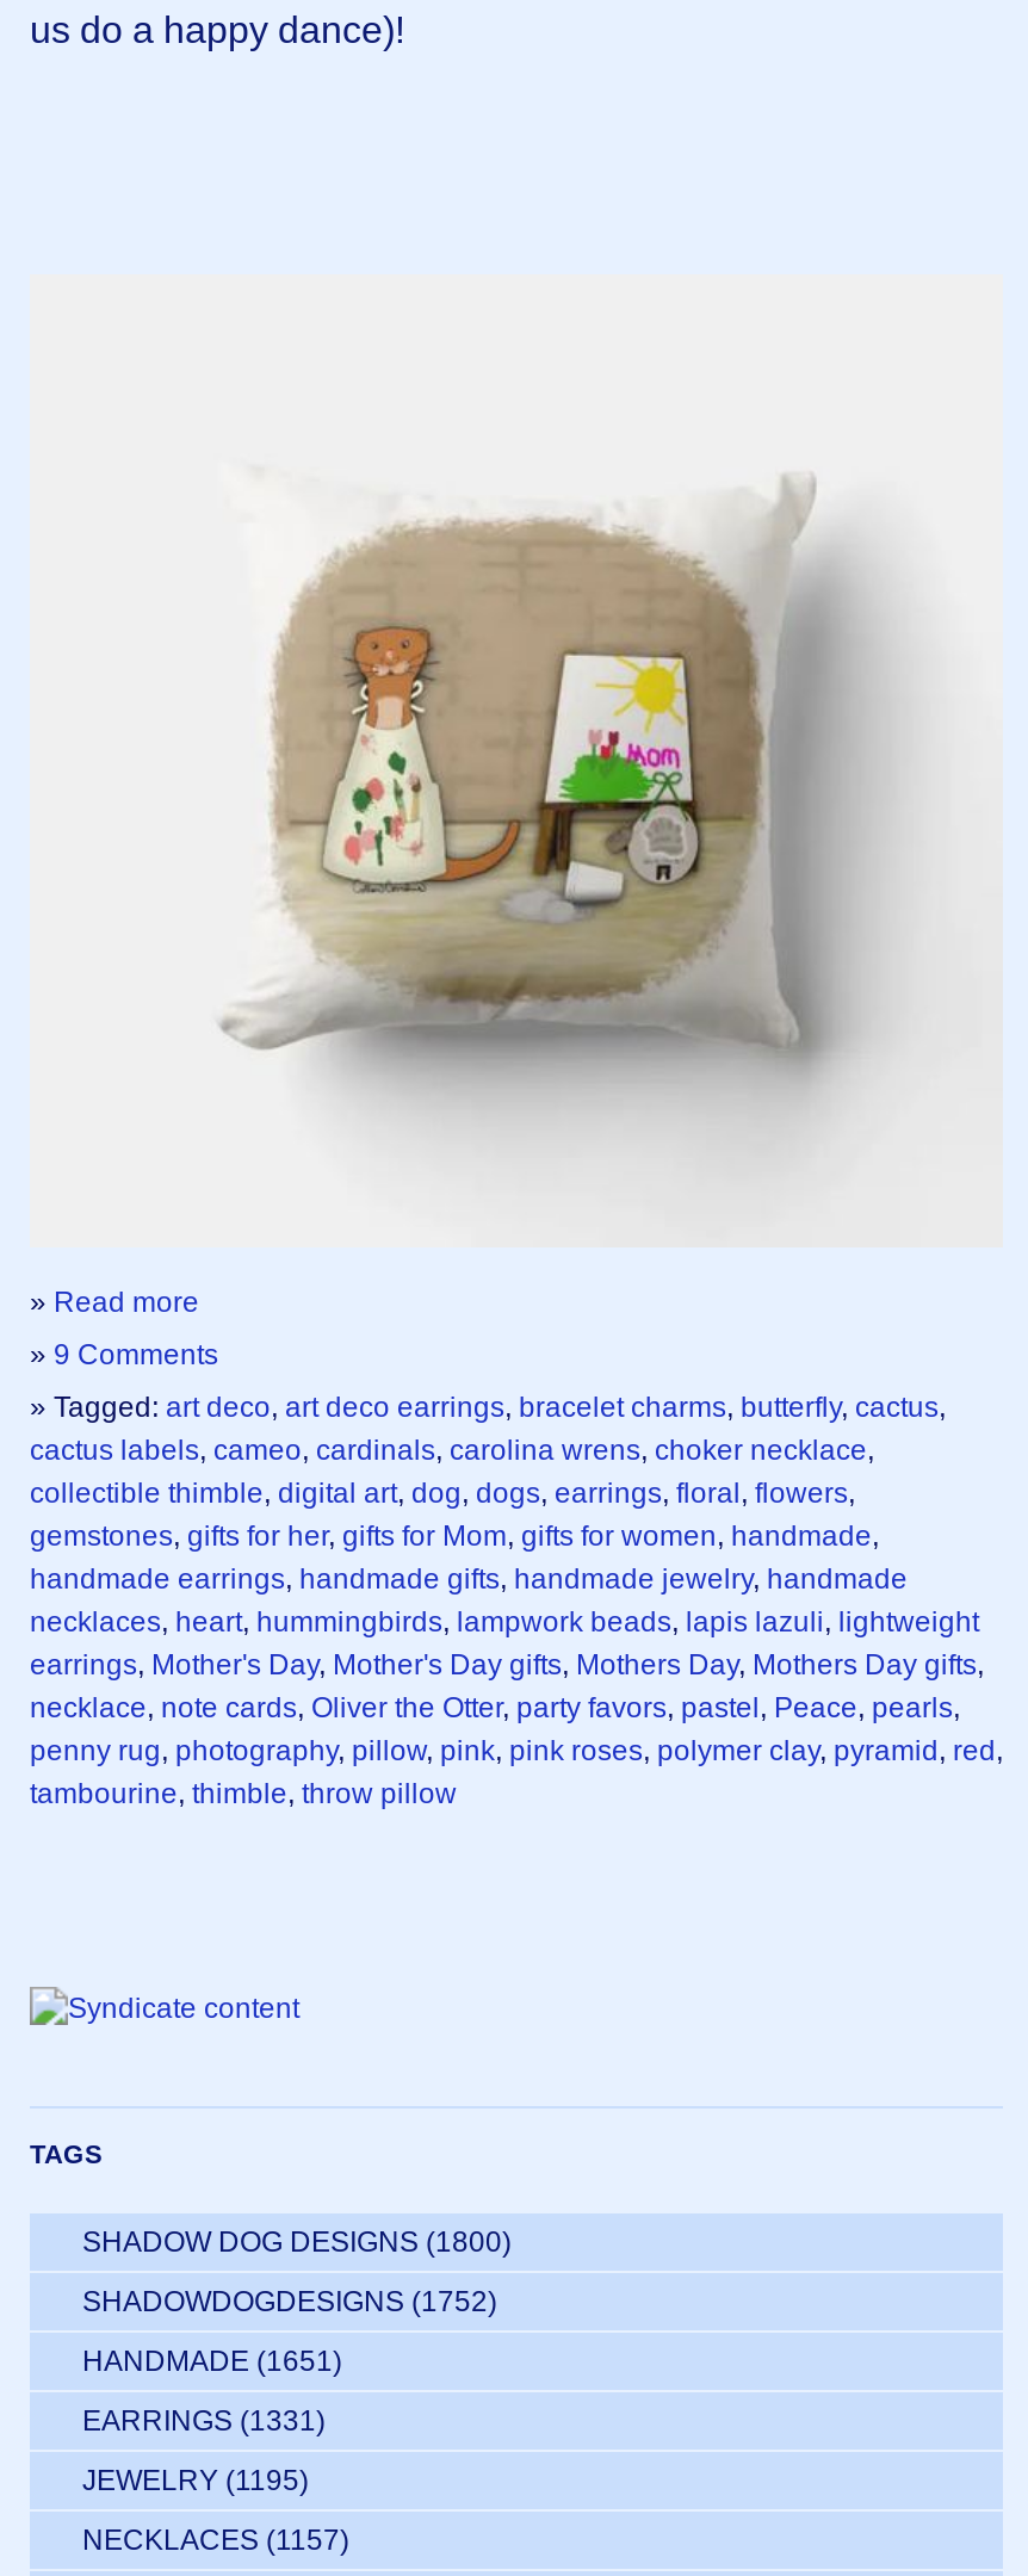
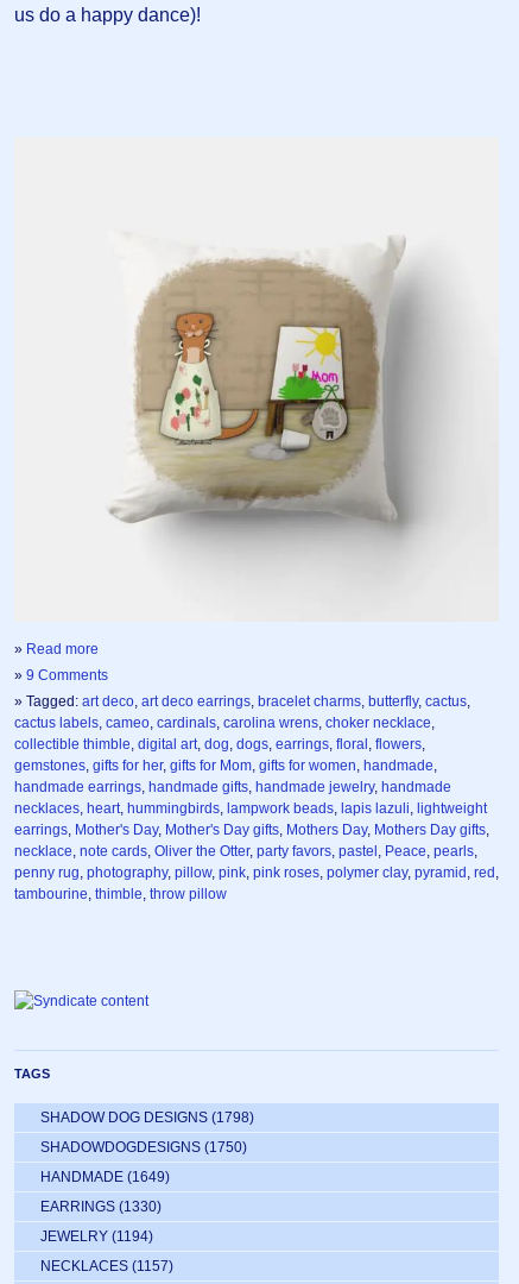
- SHADOW DOG DESIGNS (1800)
+ SHADOW DOG DESIGNS (1798)

- SHADOWDOGDESIGNS (1752)
+ SHADOWDOGDESIGNS (1750)

- HANDMADE (1651)
+ HANDMADE (1649)

- EARRINGS (1331)
+ EARRINGS (1330)

- JEWELRY (1195)
+ JEWELRY (1194)
